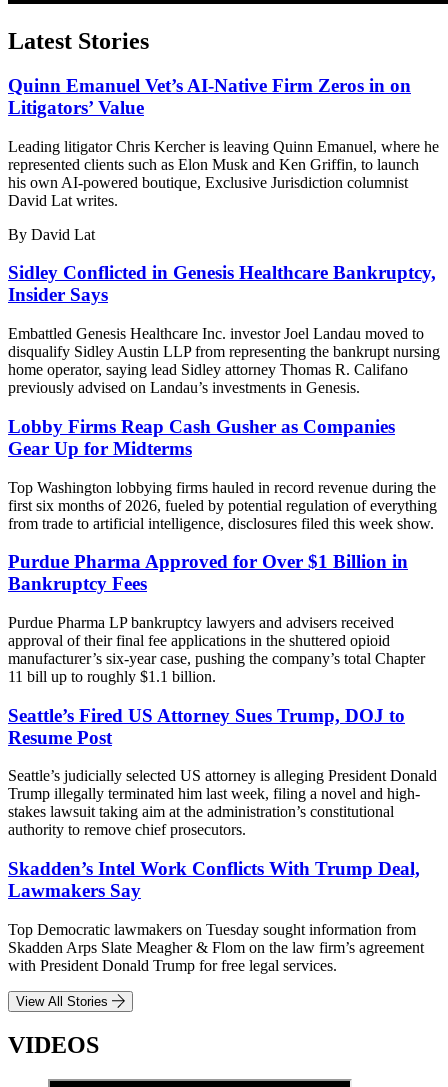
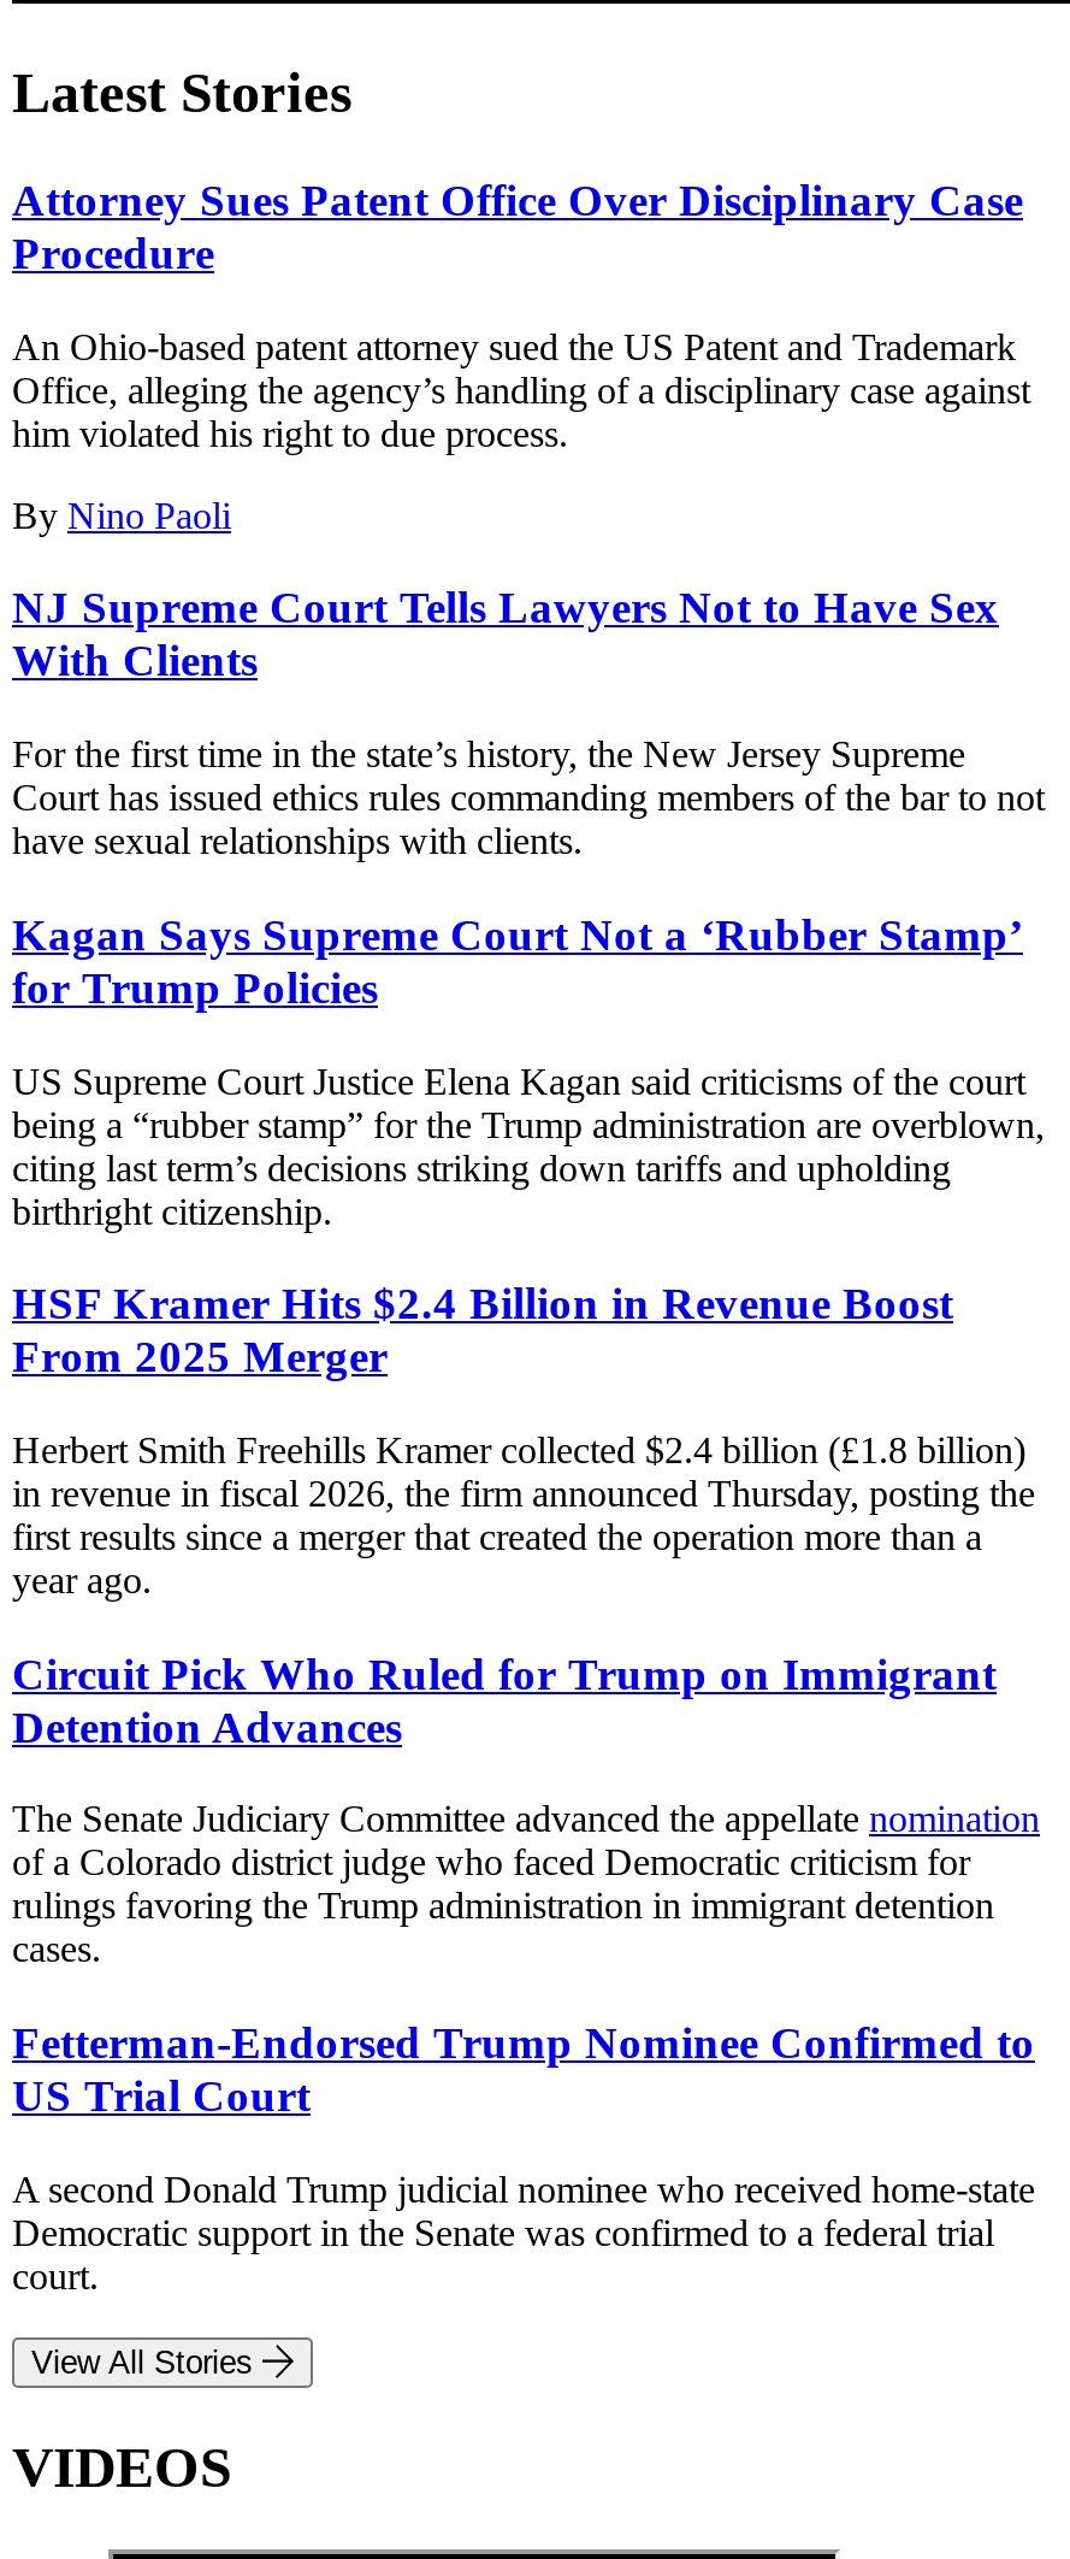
- Quinn Emanuel Vet’s AI-Native Firm Zeros in on
- Litigators’ Value
+ Attorney Sues Patent Office Over Disciplinary Case
+ Procedure

- Leading litigator Chris Kercher is leaving Quinn Emanuel, where he
- represented clients such as Elon Musk and Ken Griffin, to launch
- his own AI-powered boutique, Exclusive Jurisdiction columnist
- David Lat writes.
+ An Ohio-based patent attorney sued the US Patent and Trademark
+ Office, alleging the agency’s handling of a disciplinary case against
+ him violated his right to due process.

- By David Lat
+ By Nino Paoli

- Sidley Conflicted in Genesis Healthcare Bankruptcy,
- Insider Says
+ NJ Supreme Court Tells Lawyers Not to Have Sex
+ With Clients

- Embattled Genesis Healthcare Inc. investor Joel Landau moved to
- disqualify Sidley Austin LLP from representing the bankrupt nursing
- home operator, saying lead Sidley attorney Thomas R. Califano
- previously advised on Landau’s investments in Genesis.
+ For the first time in the state’s history, the New Jersey Supreme
+ Court has issued ethics rules commanding members of the bar to not
+ have sexual relationships with clients.

- Lobby Firms Reap Cash Gusher as Companies
- Gear Up for Midterms
+ Kagan Says Supreme Court Not a ‘Rubber Stamp’
+ for Trump Policies

- Top Washington lobbying firms hauled in record revenue during the
- first six months of 2026, fueled by potential regulation of everything
- from trade to artificial intelligence, disclosures filed this week show.
+ US Supreme Court Justice Elena Kagan said criticisms of the court
+ being a “rubber stamp” for the Trump administration are overblown,
+ citing last term’s decisions striking down tariffs and upholding
+ birthright citizenship.

- Purdue Pharma Approved for Over $1 Billion in
- Bankruptcy Fees
+ HSF Kramer Hits $2.4 Billion in Revenue Boost
+ From 2025 Merger

- Purdue Pharma LP bankruptcy lawyers and advisers received
- approval of their final fee applications in the shuttered opioid
- manufacturer’s six-year case, pushing the company’s total Chapter
- 11 bill up to roughly $1.1 billion.
+ Herbert Smith Freehills Kramer collected $2.4 billion (£1.8 billion)
+ in revenue in fiscal 2026, the firm announced Thursday, posting the
+ first results since a merger that created the operation more than a
+ year ago.

- Seattle’s Fired US Attorney Sues Trump, DOJ to
- Resume Post
+ Circuit Pick Who Ruled for Trump on Immigrant
+ Detention Advances

- Seattle’s judicially selected US attorney is alleging President Donald
- Trump illegally terminated him last week, filing a novel and high-
- stakes lawsuit taking aim at the administration’s constitutional
- authority to remove chief prosecutors.
+ The Senate Judiciary Committee advanced the appellate nomination
+ of a Colorado district judge who faced Democratic criticism for
+ rulings favoring the Trump administration in immigrant detention
+ cases.

- Skadden’s Intel Work Conflicts With Trump Deal,
- Lawmakers Say
+ Fetterman-Endorsed Trump Nominee Confirmed to
+ US Trial Court

- Top Democratic lawmakers on Tuesday sought information from
- Skadden Arps Slate Meagher & Flom on the law firm’s agreement
- with President Donald Trump for free legal services.
+ A second Donald Trump judicial nominee who received home-state
+ Democratic support in the Senate was confirmed to a federal trial
+ court.
